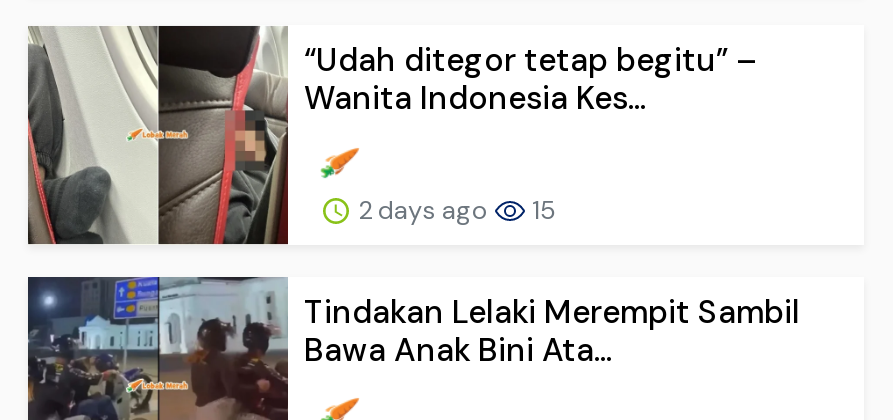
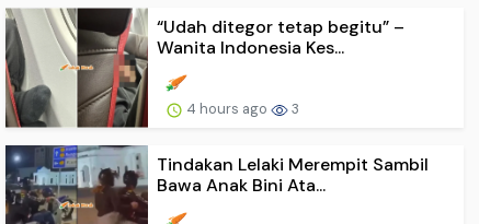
- 2 days ago
+ 4 hours ago

- 15
+ 3
